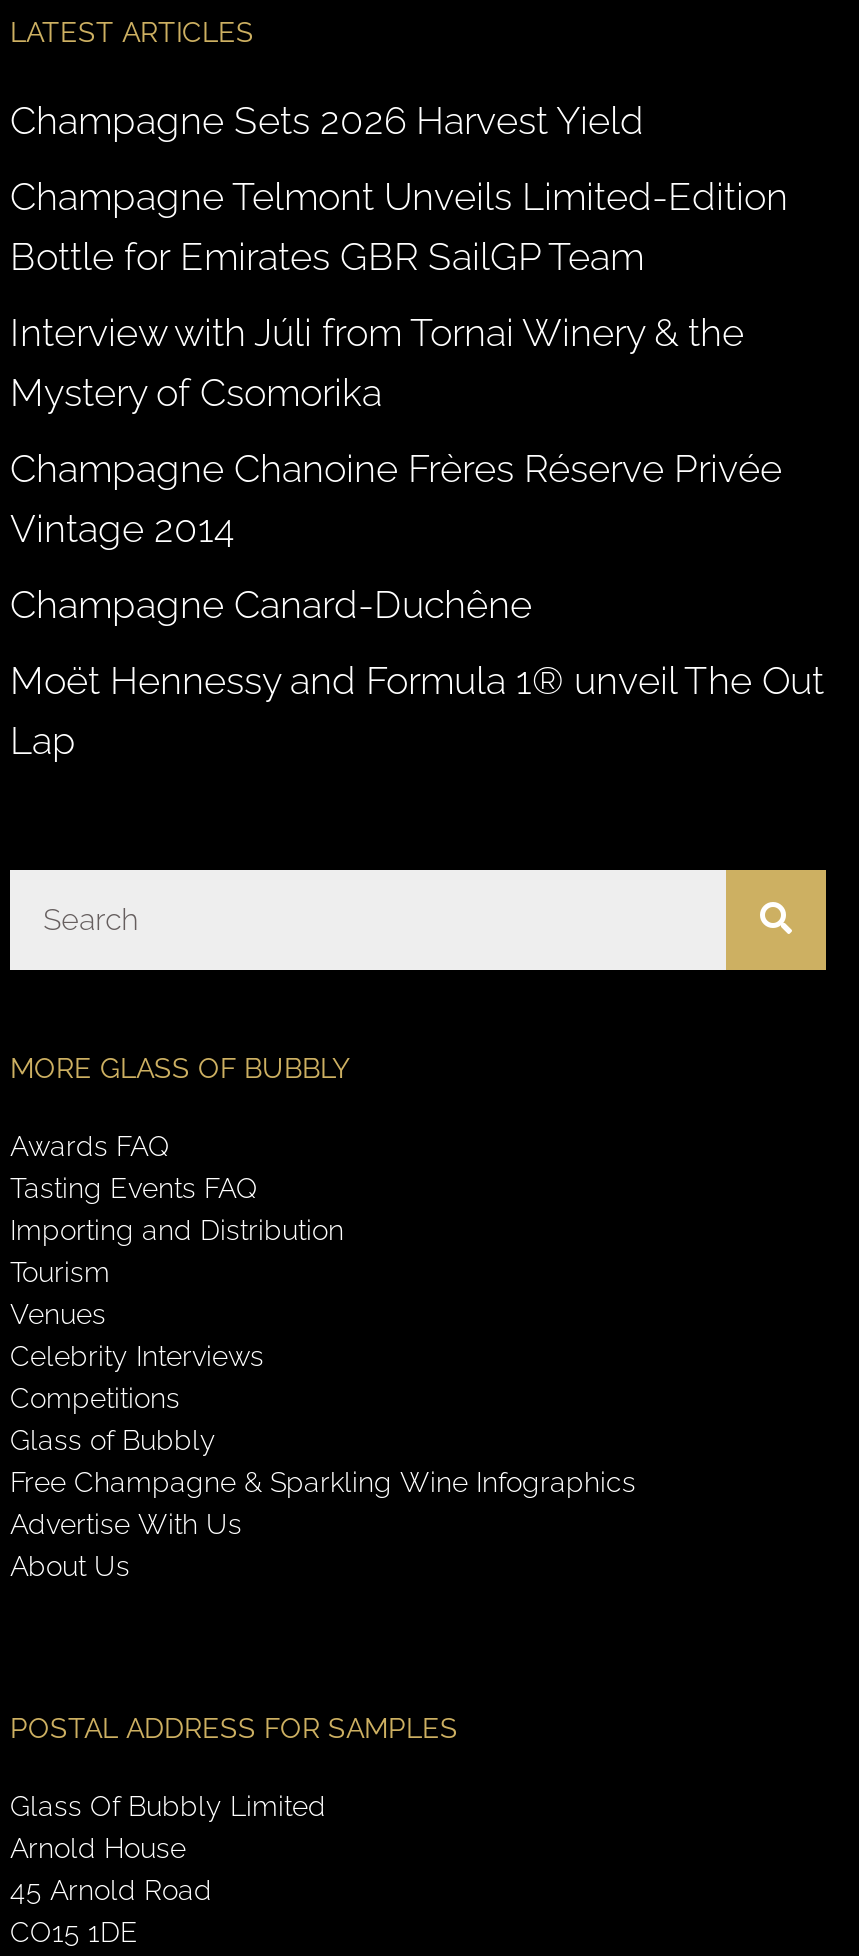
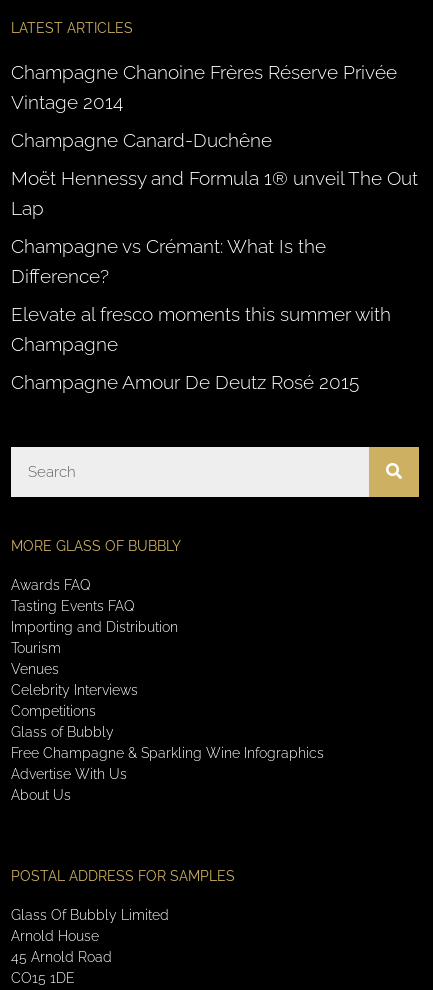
- Champagne Sets 2026 Harvest Yield
- Champagne Telmont Unveils Limited-Edition
- Bottle for Emirates GBR SailGP Team
- Interview with Júli from Tornai Winery & the
- Mystery of Csomorika

moved up: Champagne Chanoine Frères Réserve Privée | Vintage 2014 | Champagne Canard-Duchêne | Moët Hennessy and Formula 1® unveil The Out | Lap

+ Champagne vs Crémant: What Is the
+ Difference?
+ Elevate al fresco moments this summer with
+ Champagne
+ Champagne Amour De Deutz Rosé 2015
